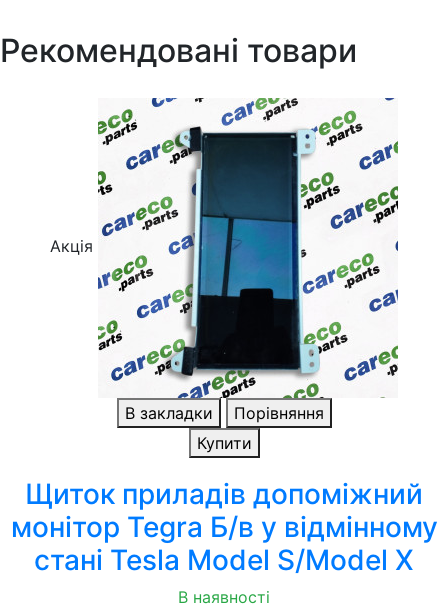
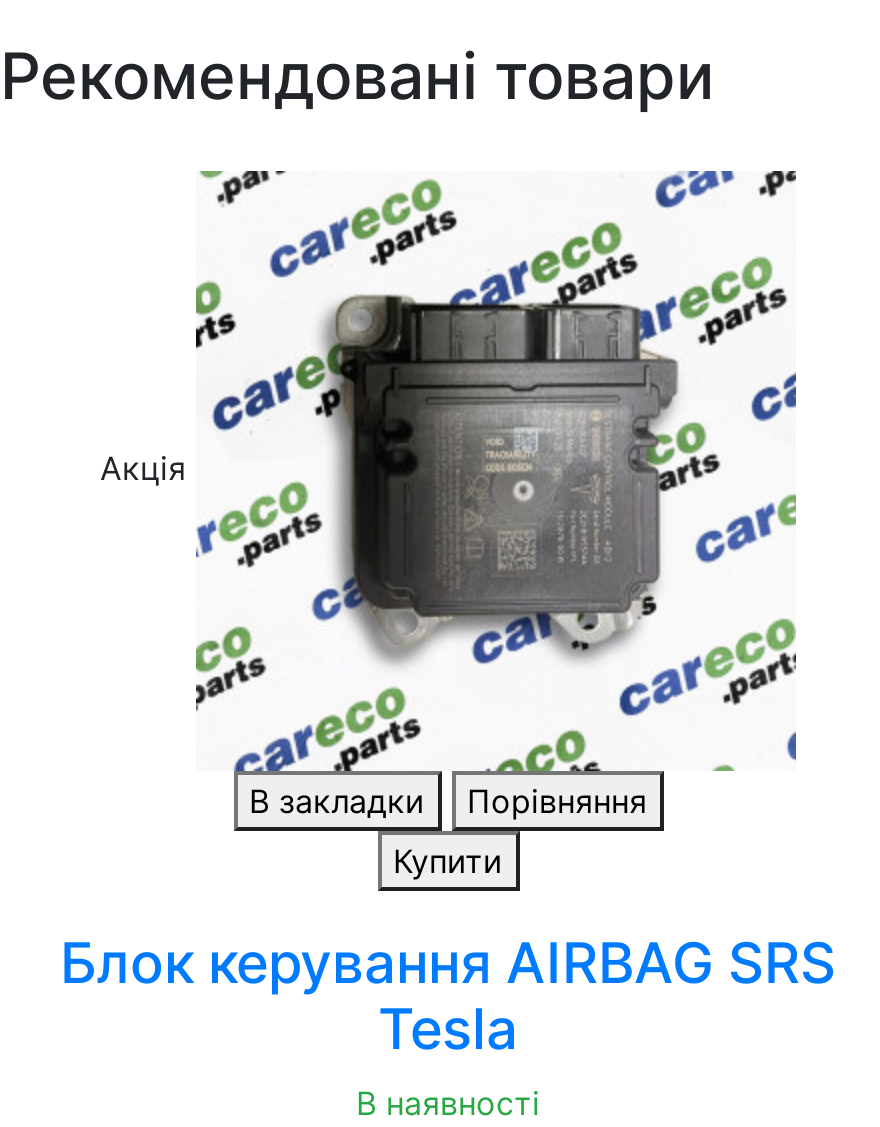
- [image]
+ [image]

- Щиток приладів допоміжний
- монітор Tegra Б/в у відмінному
- стані Tesla Model S/Model X
+ Блок керування AIRBAG SRS
+ Tesla
